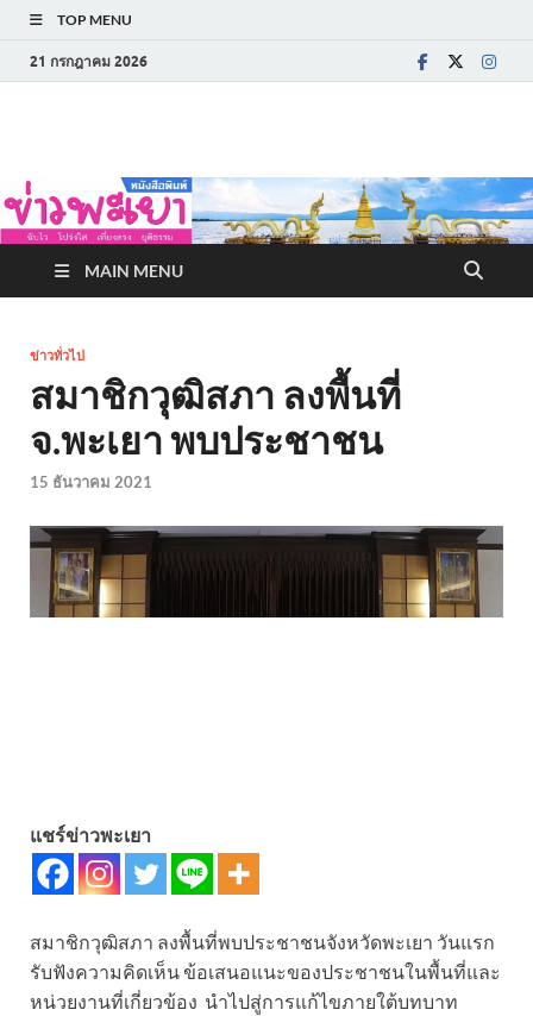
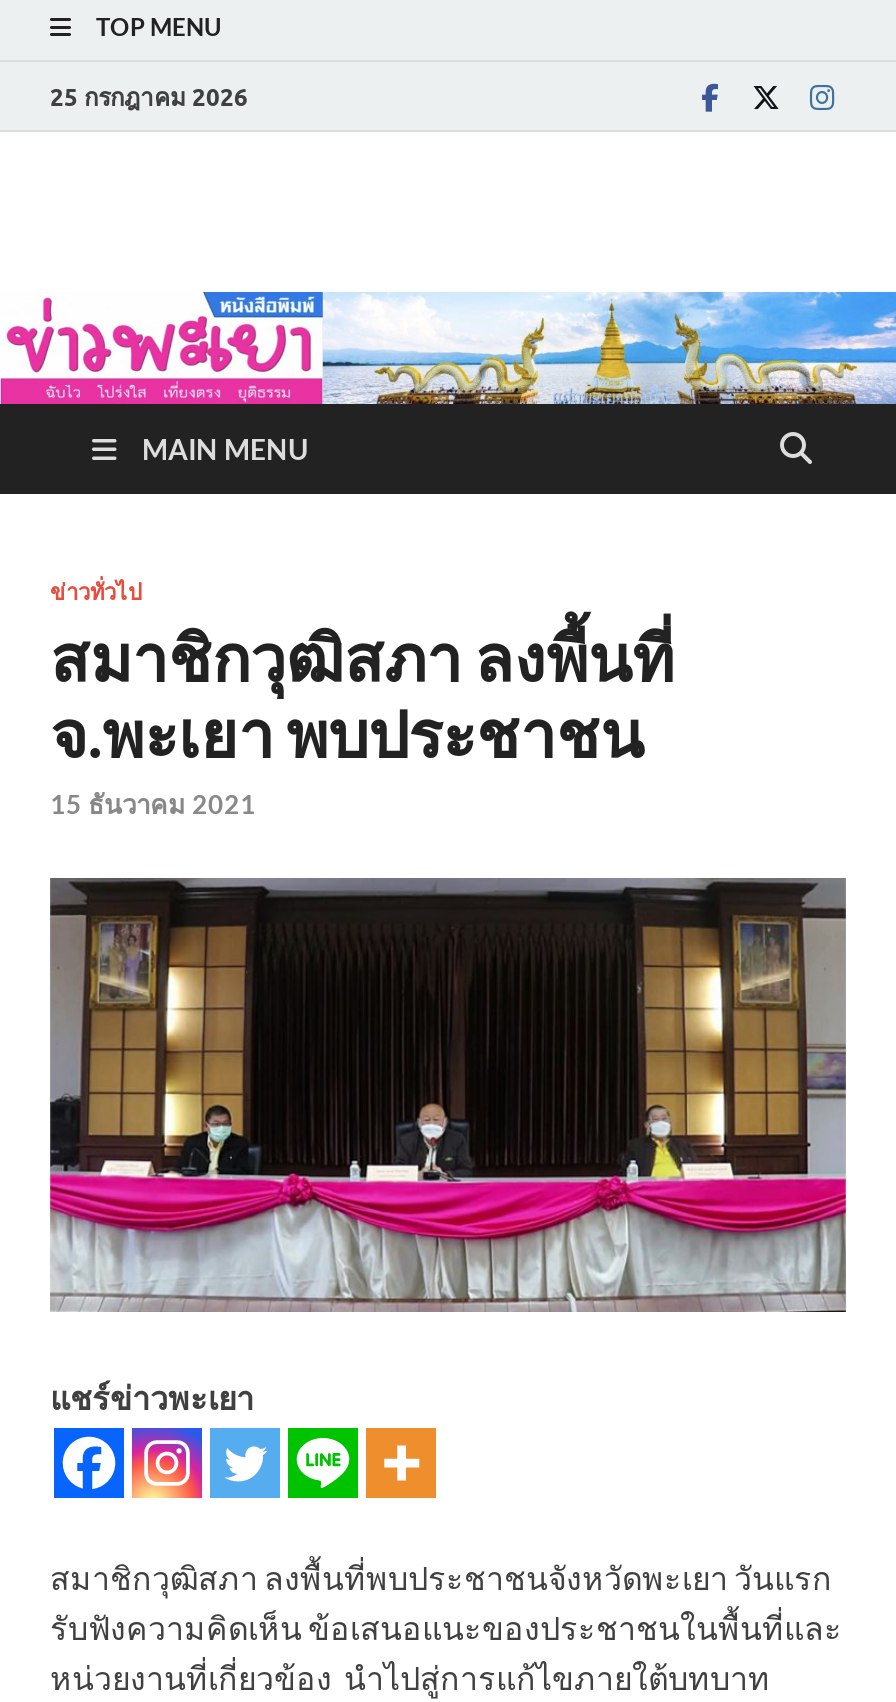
- 21 กรกฎาคม 2026
+ 25 กรกฎาคม 2026

+ [image]
